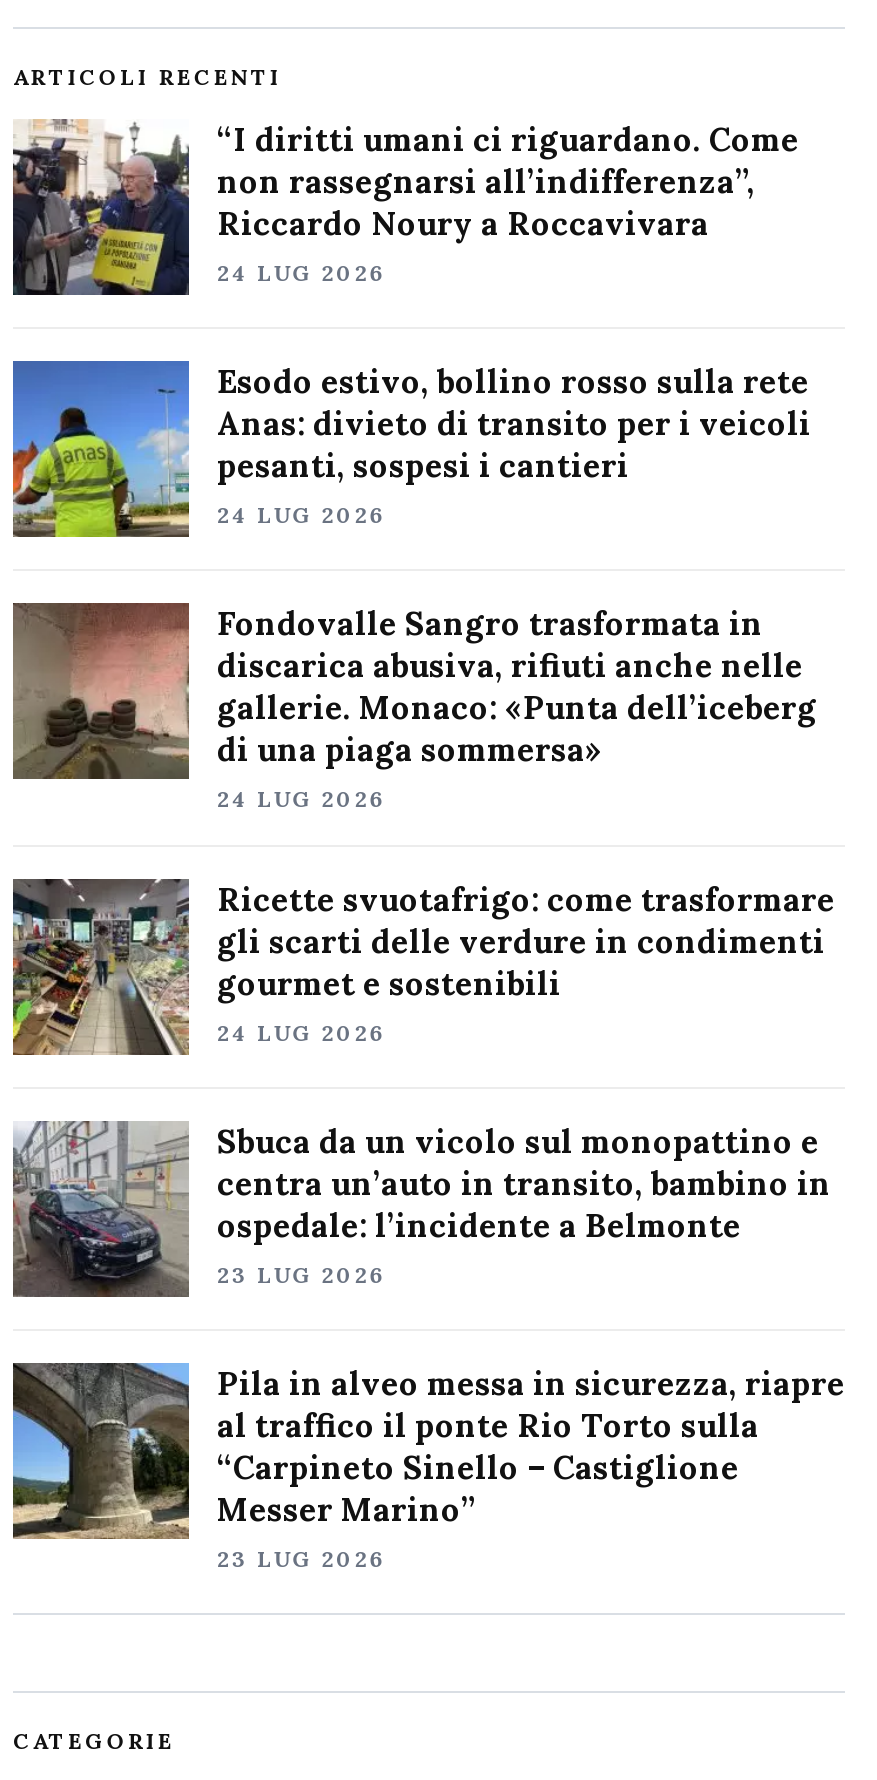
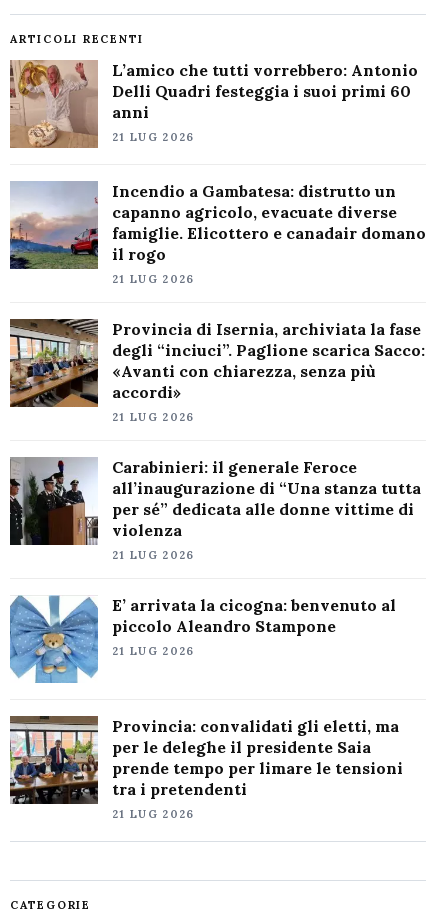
- [image]
- “I diritti umani ci riguardano. Come
- non rassegnarsi all’indifferenza”,
- Riccardo Noury a Roccavivara
- 24 LUG 2026
+ [image]
+ L’amico che tutti vorrebbero: Antonio
+ Delli Quadri festeggia i suoi primi 60
+ anni
+ 21 LUG 2026

- [image]
- Esodo estivo, bollino rosso sulla rete
- Anas: divieto di transito per i veicoli
- pesanti, sospesi i cantieri
- 24 LUG 2026
+ [image]
+ Incendio a Gambatesa: distrutto un
+ capanno agricolo, evacuate diverse
+ famiglie. Elicottero e canadair domano
+ il rogo
+ 21 LUG 2026

- [image]
- Fondovalle Sangro trasformata in
- discarica abusiva, rifiuti anche nelle
- gallerie. Monaco: «Punta dell’iceberg
- di una piaga sommersa»
- 24 LUG 2026
+ [image]
+ Provincia di Isernia, archiviata la fase
+ degli “inciuci”. Paglione scarica Sacco:
+ «Avanti con chiarezza, senza più
+ accordi»
+ 21 LUG 2026

- [image]
- Ricette svuotafrigo: come trasformare
- gli scarti delle verdure in condimenti
- gourmet e sostenibili
- 24 LUG 2026
+ [image]
+ Carabinieri: il generale Feroce
+ all’inaugurazione di “Una stanza tutta
+ per sé” dedicata alle donne vittime di
+ violenza
+ 21 LUG 2026

- [image]
- Sbuca da un vicolo sul monopattino e
- centra un’auto in transito, bambino in
- ospedale: l’incidente a Belmonte
- 23 LUG 2026
+ [image]
+ E’ arrivata la cicogna: benvenuto al
+ piccolo Aleandro Stampone
+ 21 LUG 2026

- [image]
- Pila in alveo messa in sicurezza, riapre
- al traffico il ponte Rio Torto sulla
- “Carpineto Sinello – Castiglione
- Messer Marino”
- 23 LUG 2026
+ [image]
+ Provincia: convalidati gli eletti, ma
+ per le deleghe il presidente Saia
+ prende tempo per limare le tensioni
+ tra i pretendenti
+ 21 LUG 2026
